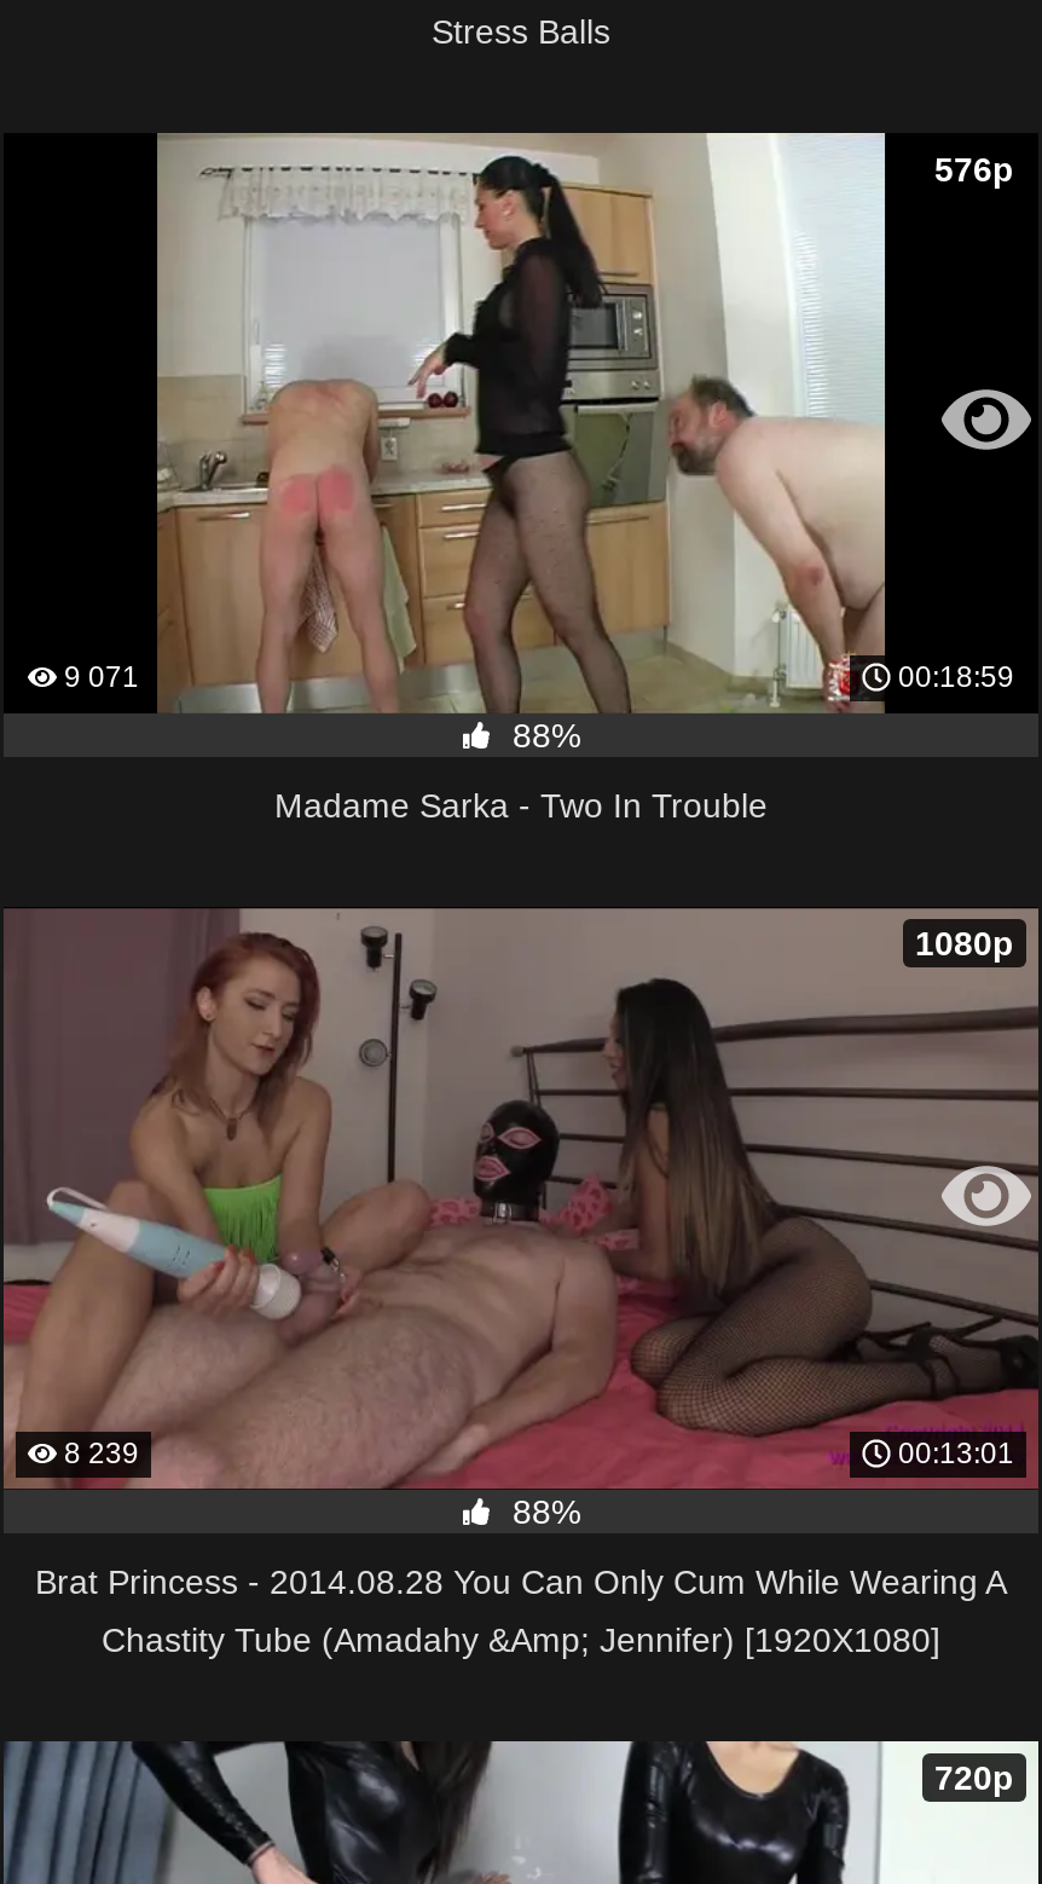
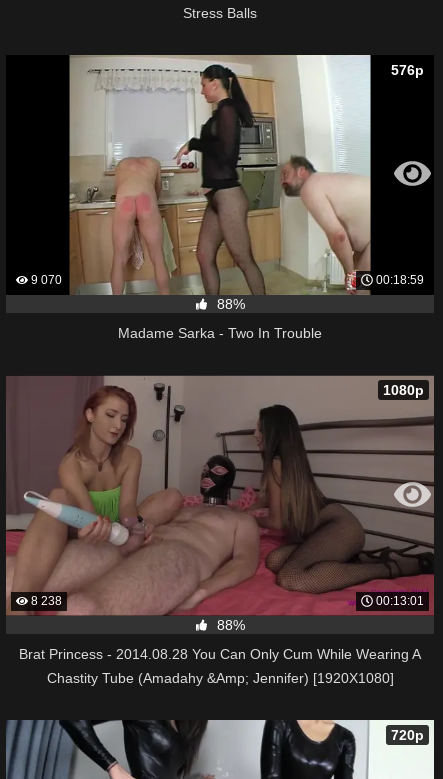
- 9 071
+ 9 070

- 8 239
+ 8 238
